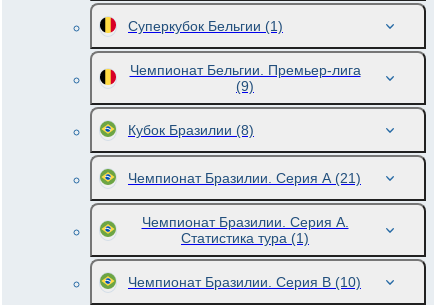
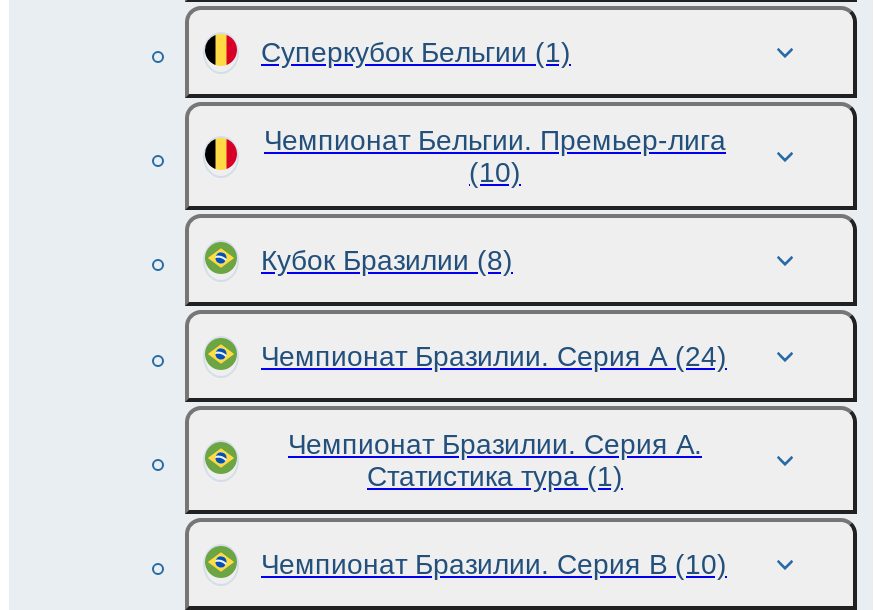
- (9)
+ (10)

- Чемпионат Бразилии. Серия A (21)
+ Чемпионат Бразилии. Серия A (24)
